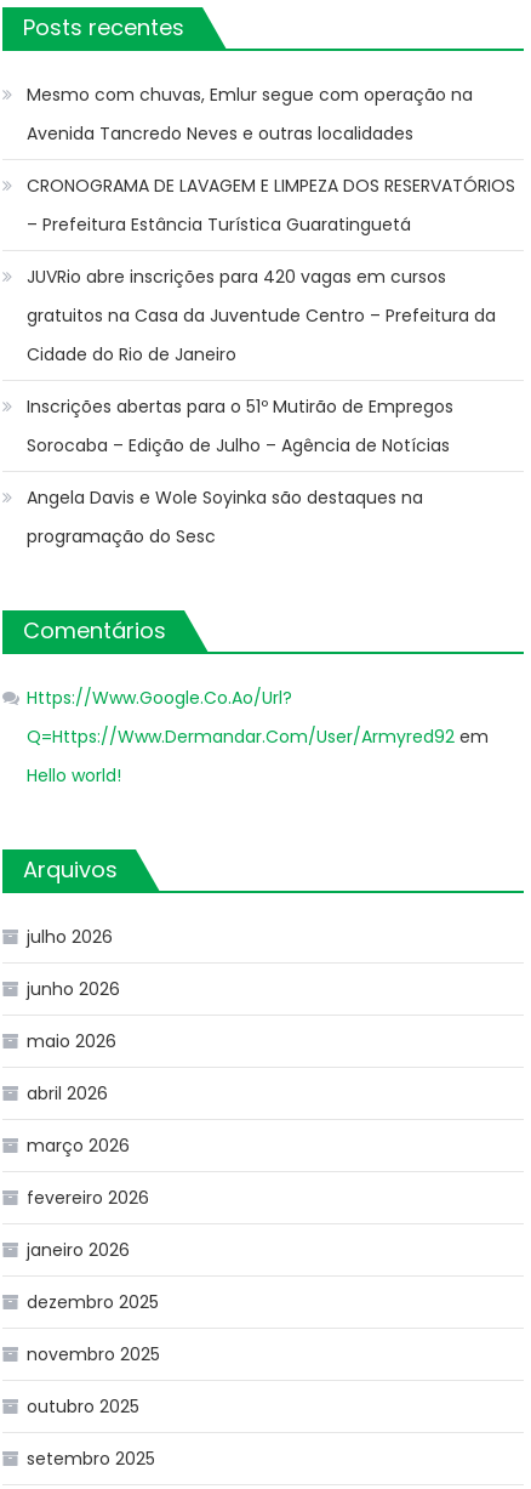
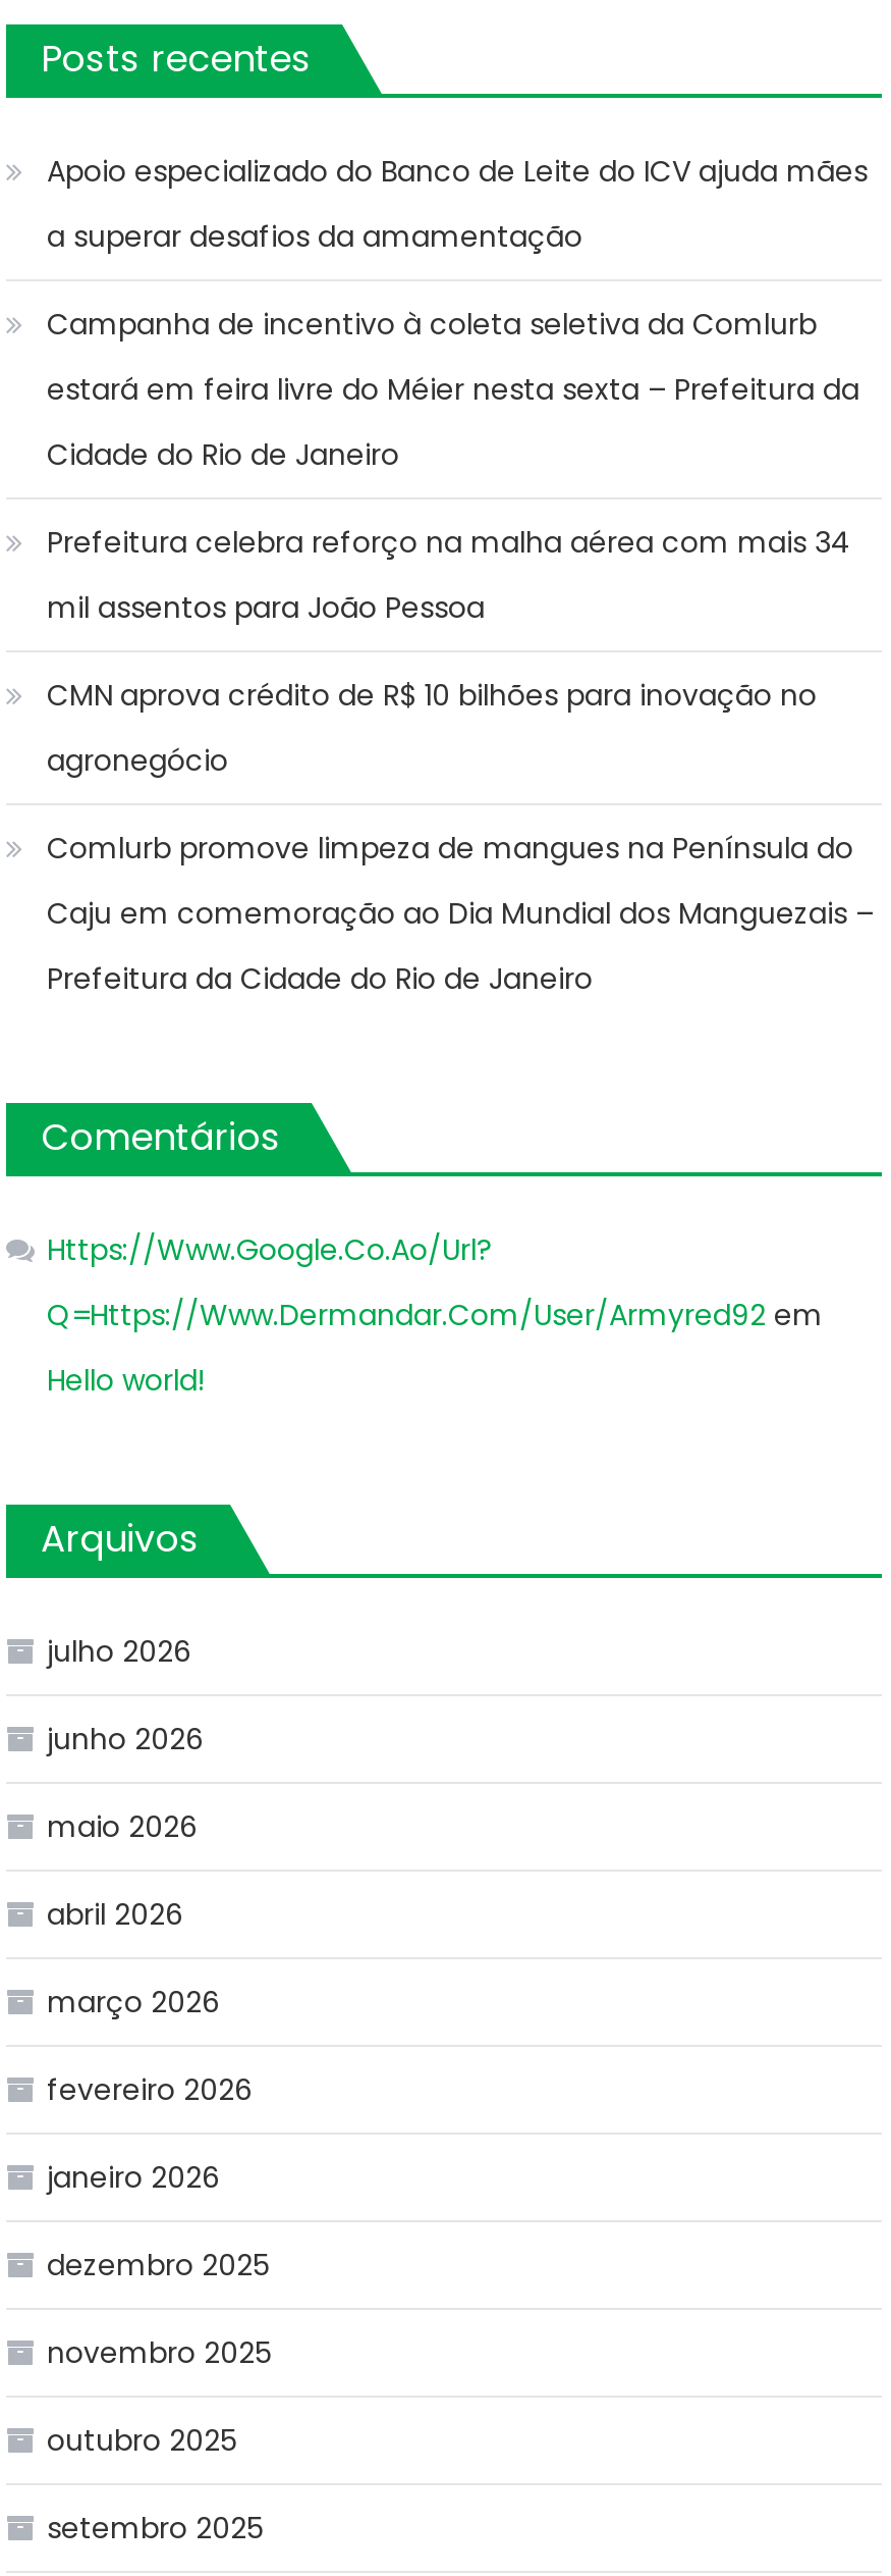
- Mesmo com chuvas, Emlur segue com operação na
- Avenida Tancredo Neves e outras localidades
- CRONOGRAMA DE LAVAGEM E LIMPEZA DOS RESERVATÓRIOS
- – Prefeitura Estância Turística Guaratinguetá
- JUVRio abre inscrições para 420 vagas em cursos
- gratuitos na Casa da Juventude Centro – Prefeitura da
+ Apoio especializado do Banco de Leite do ICV ajuda mães
+ a superar desafios da amamentação
+ Campanha de incentivo à coleta seletiva da Comlurb
+ estará em feira livre do Méier nesta sexta – Prefeitura da

moved up: Cidade do Rio de Janeiro

- Inscrições abertas para o 51º Mutirão de Empregos
- Sorocaba – Edição de Julho – Agência de Notícias
- Angela Davis e Wole Soyinka são destaques na
- programação do Sesc
+ Prefeitura celebra reforço na malha aérea com mais 34
+ mil assentos para João Pessoa
+ CMN aprova crédito de R$ 10 bilhões para inovação no
+ agronegócio
+ Comlurb promove limpeza de mangues na Península do
+ Caju em comemoração ao Dia Mundial dos Manguezais –
+ Prefeitura da Cidade do Rio de Janeiro
